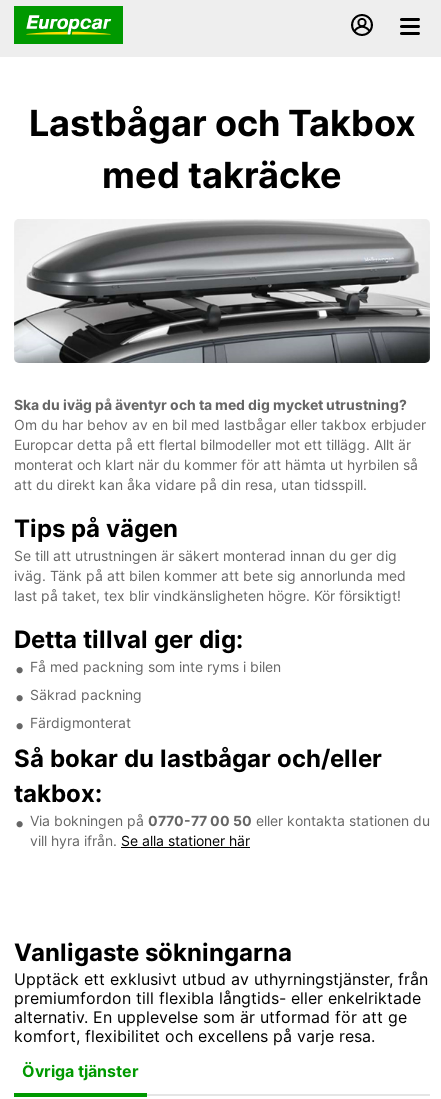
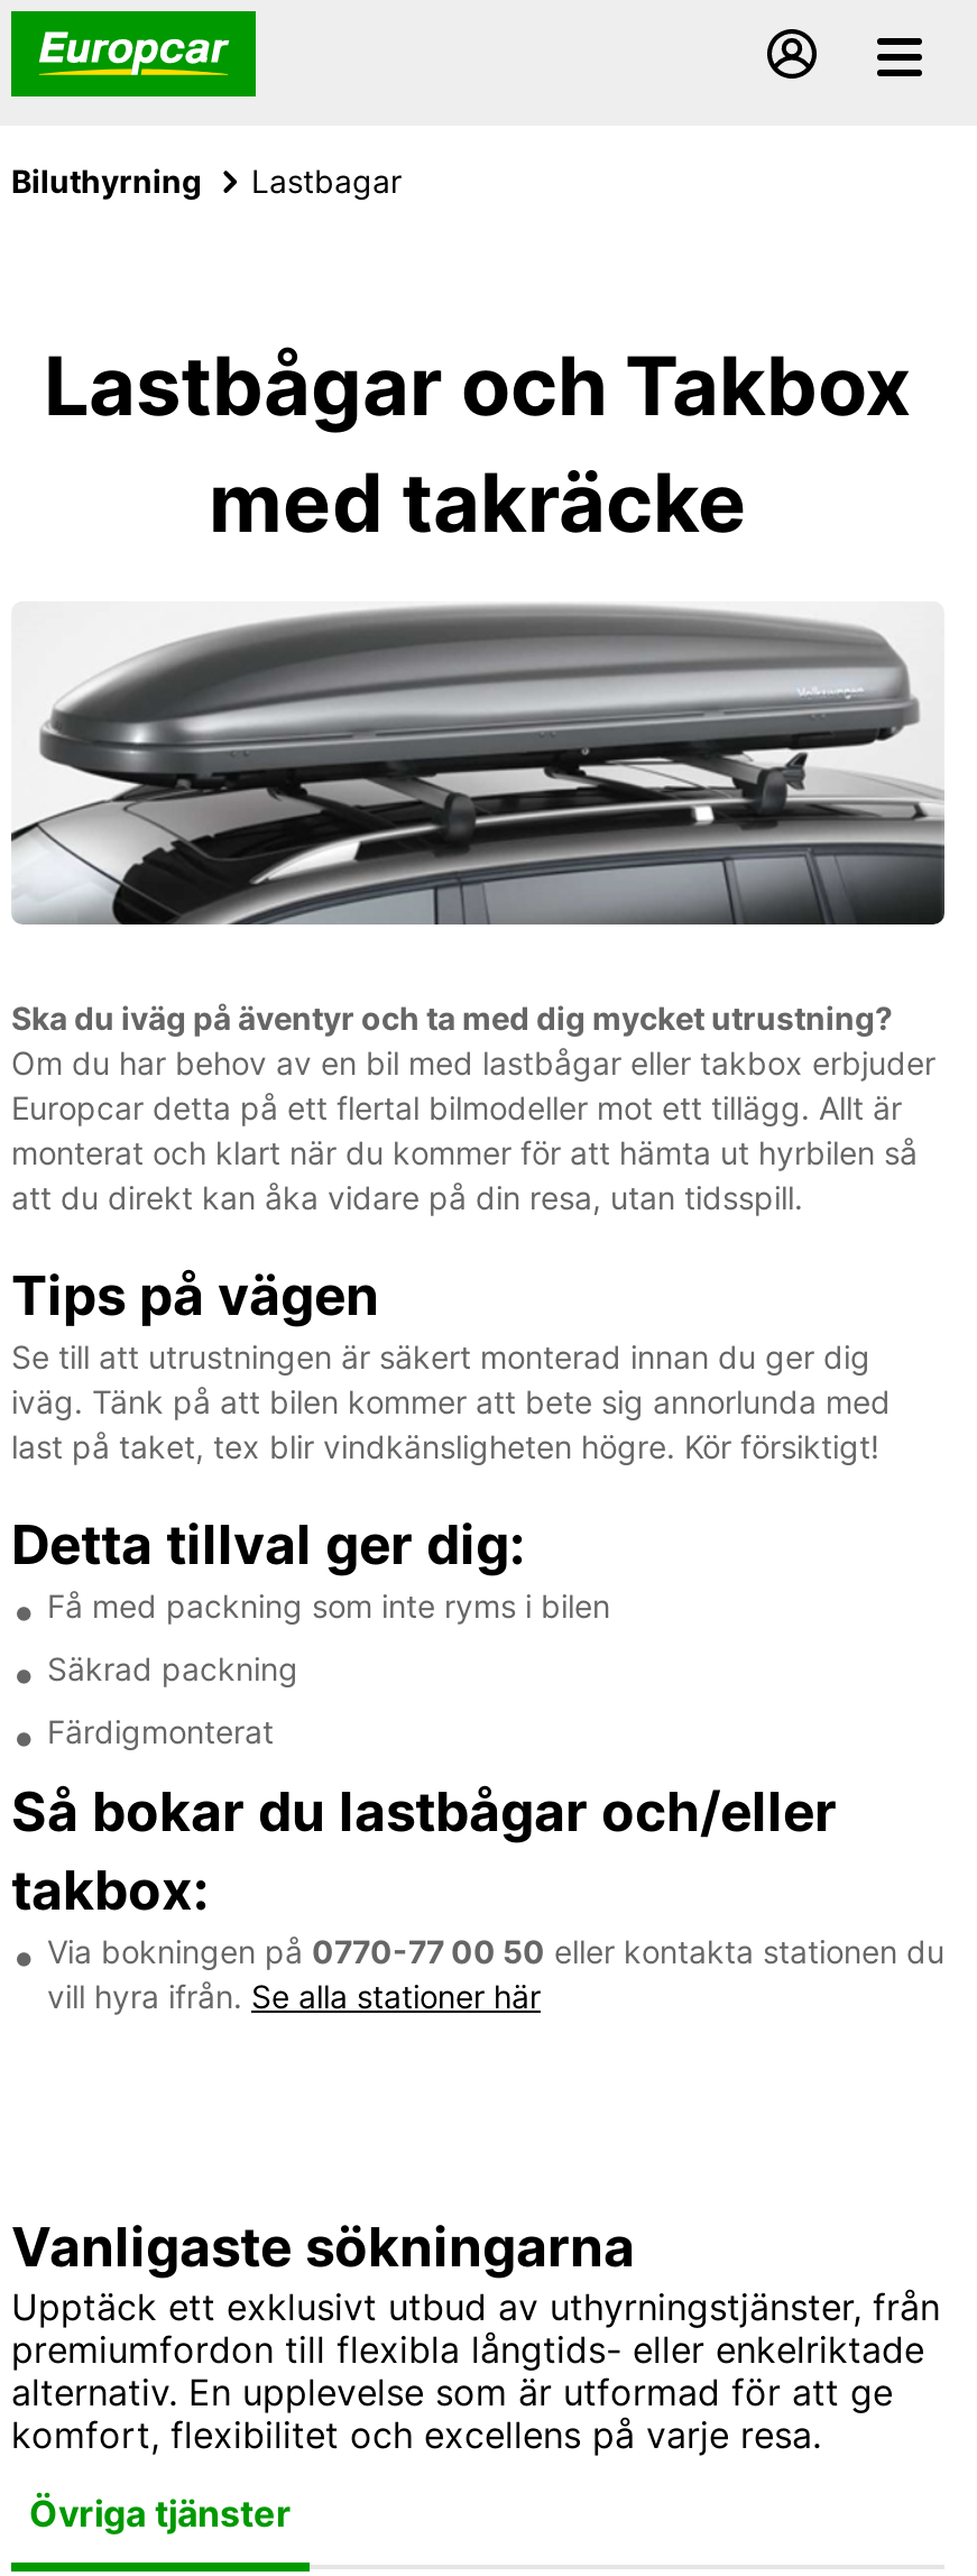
+ Biluthyrning
+ Lastbagar
